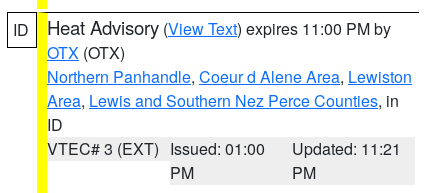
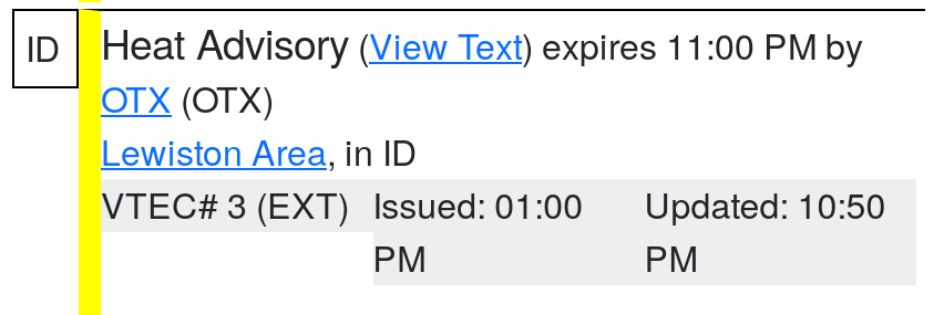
- Northern Panhandle, Coeur d Alene Area, Lewiston
- Area, Lewis and Southern Nez Perce Counties, in
- ID
+ Lewiston Area, in ID

- VTEC# 3 (EXT) Issued: 01:00 Updated: 11:21
+ VTEC# 3 (EXT) Issued: 01:00 Updated: 10:50
